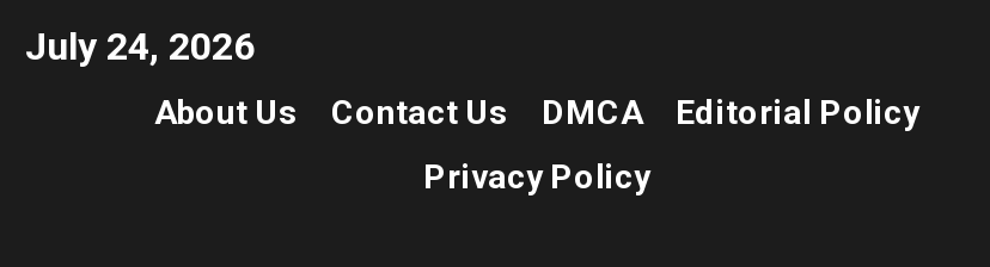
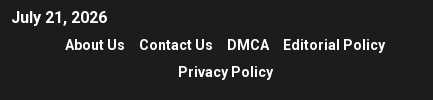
- July 24, 2026
+ July 21, 2026
